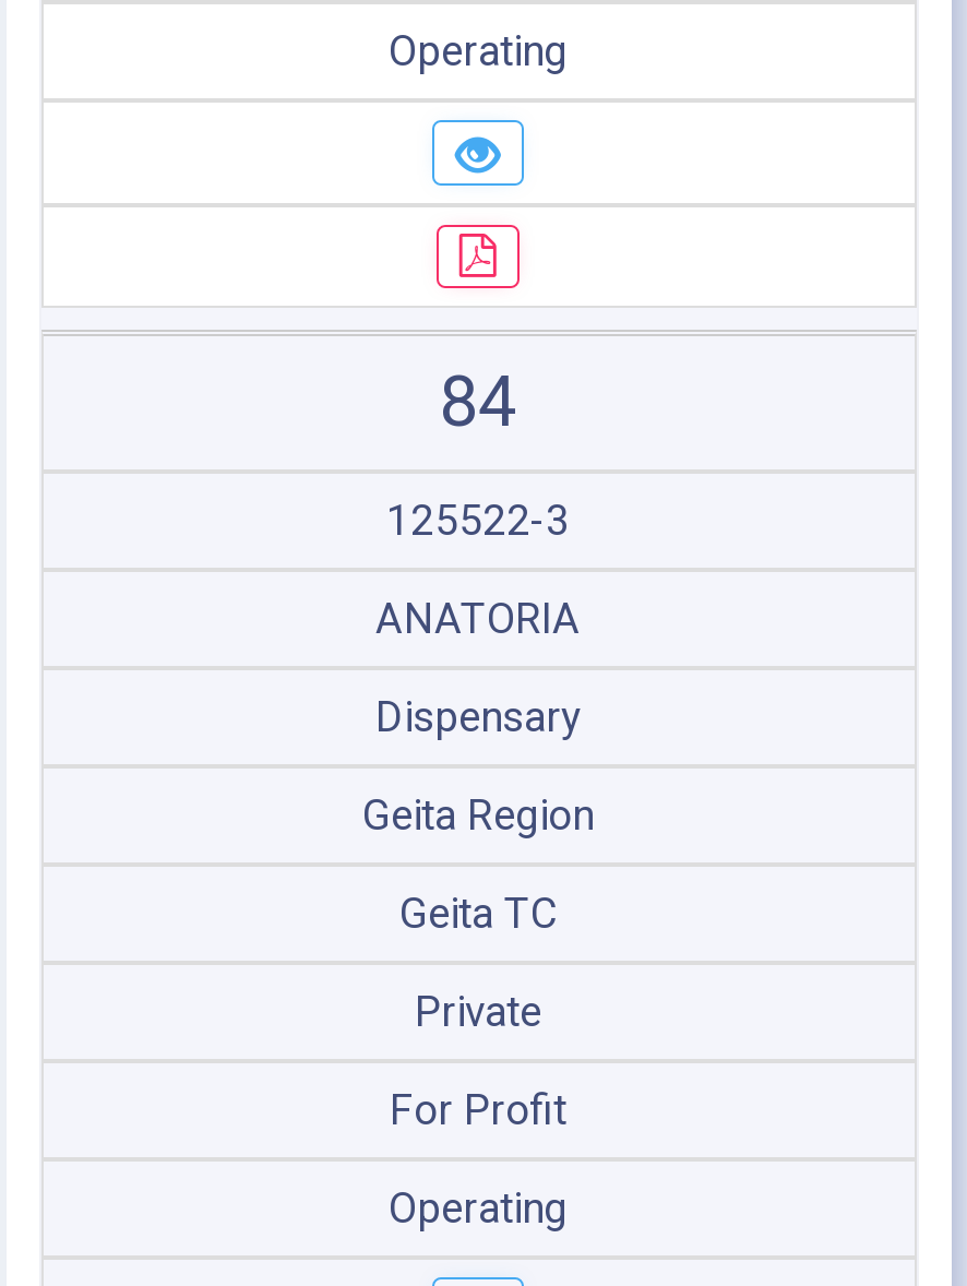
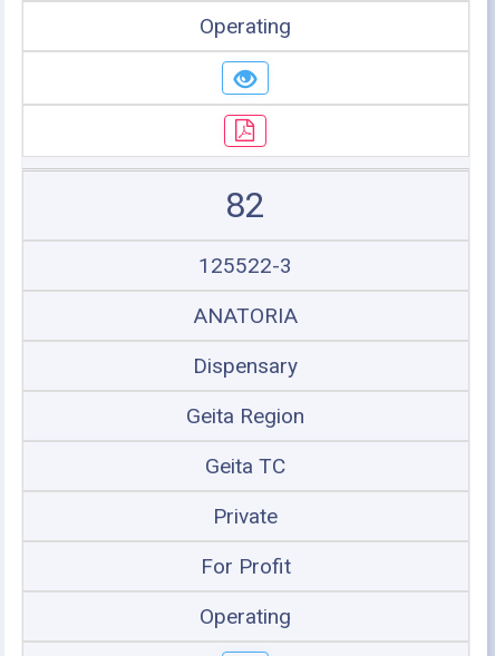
- 84
+ 82
